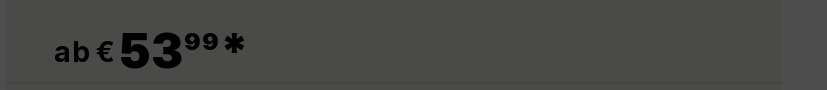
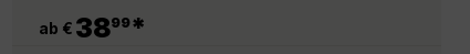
- ab € 53
+ ab € 38
